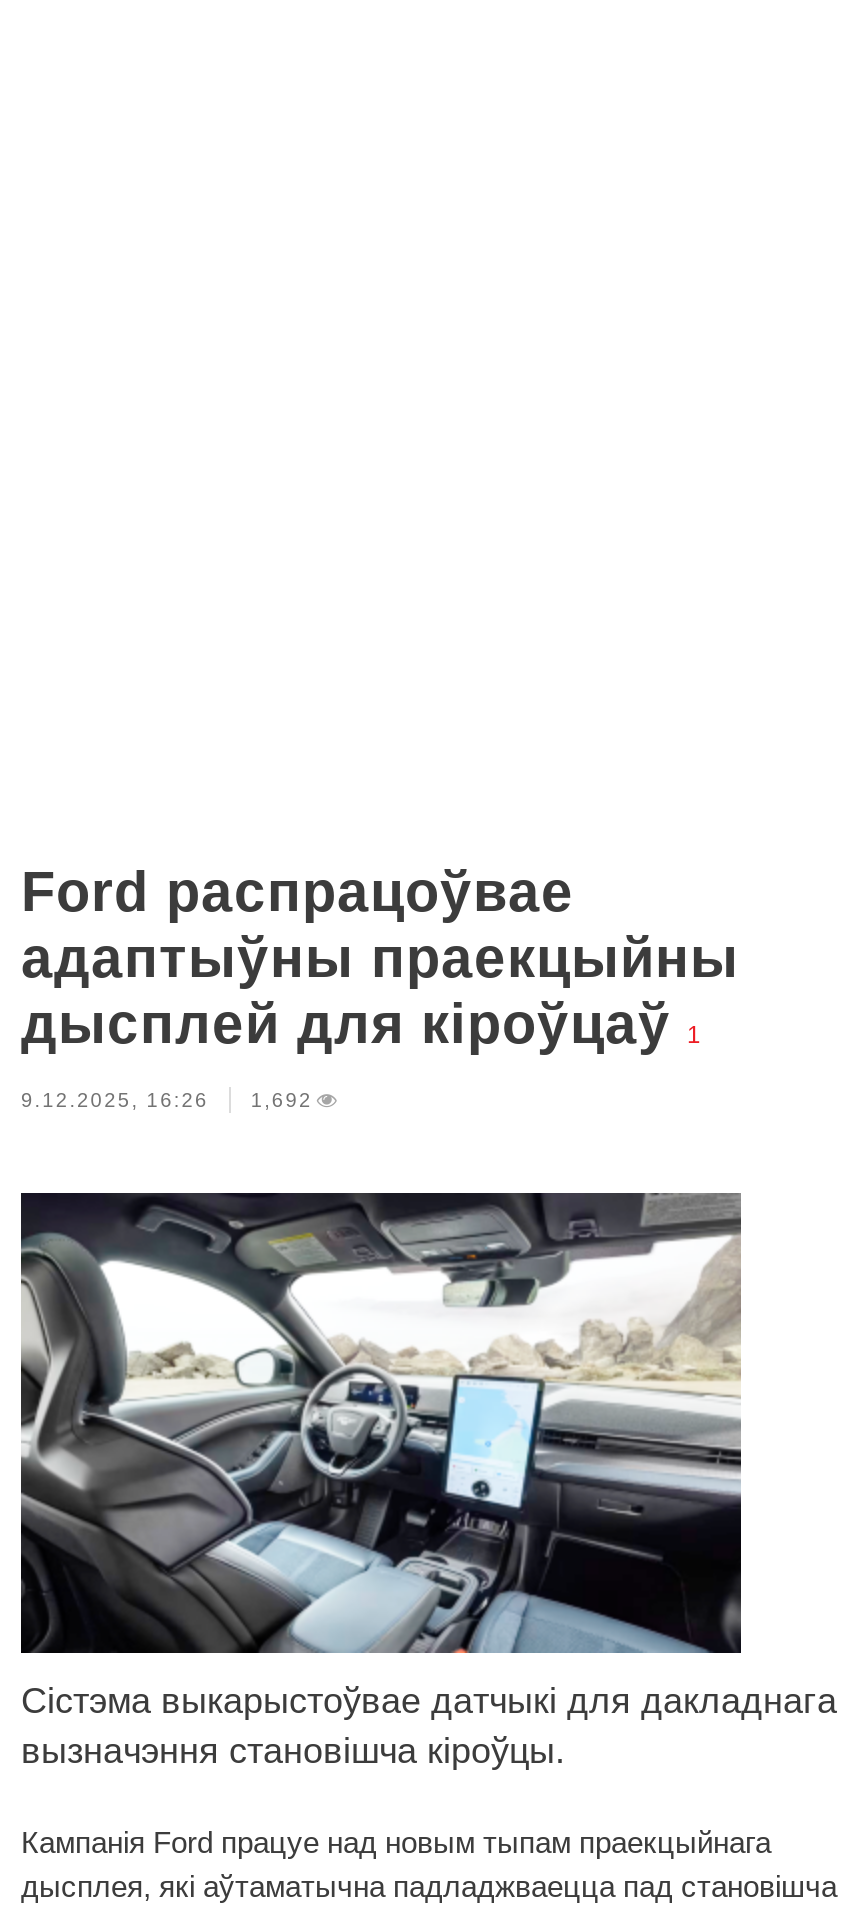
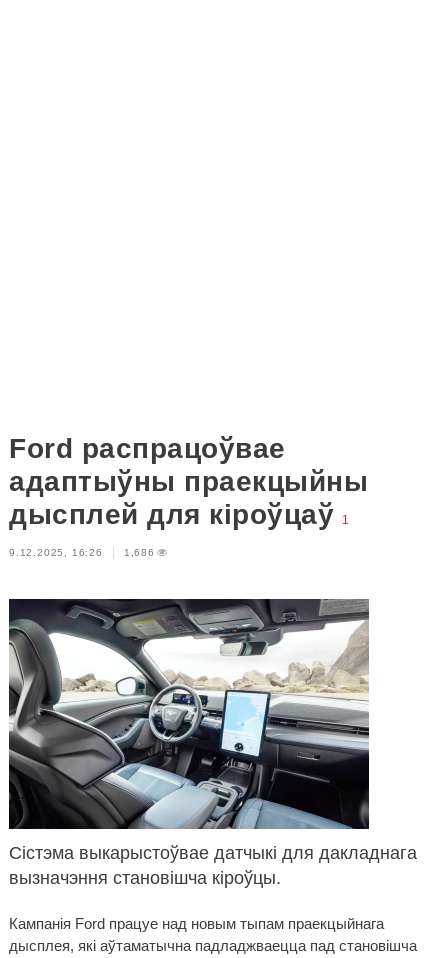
- 9.12.2025, 16:26 1,692
+ 9.12.2025, 16:26 1,686
